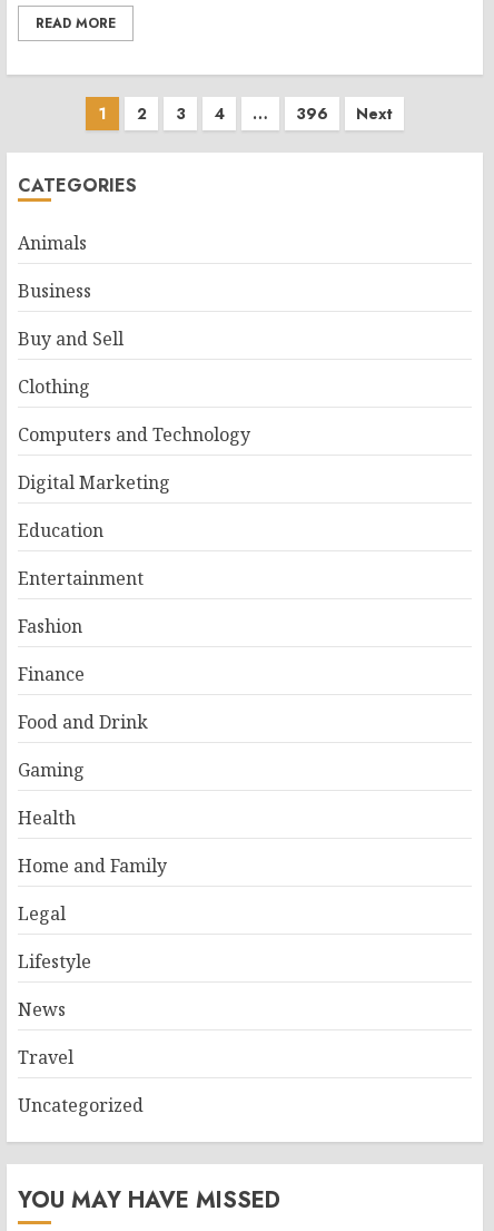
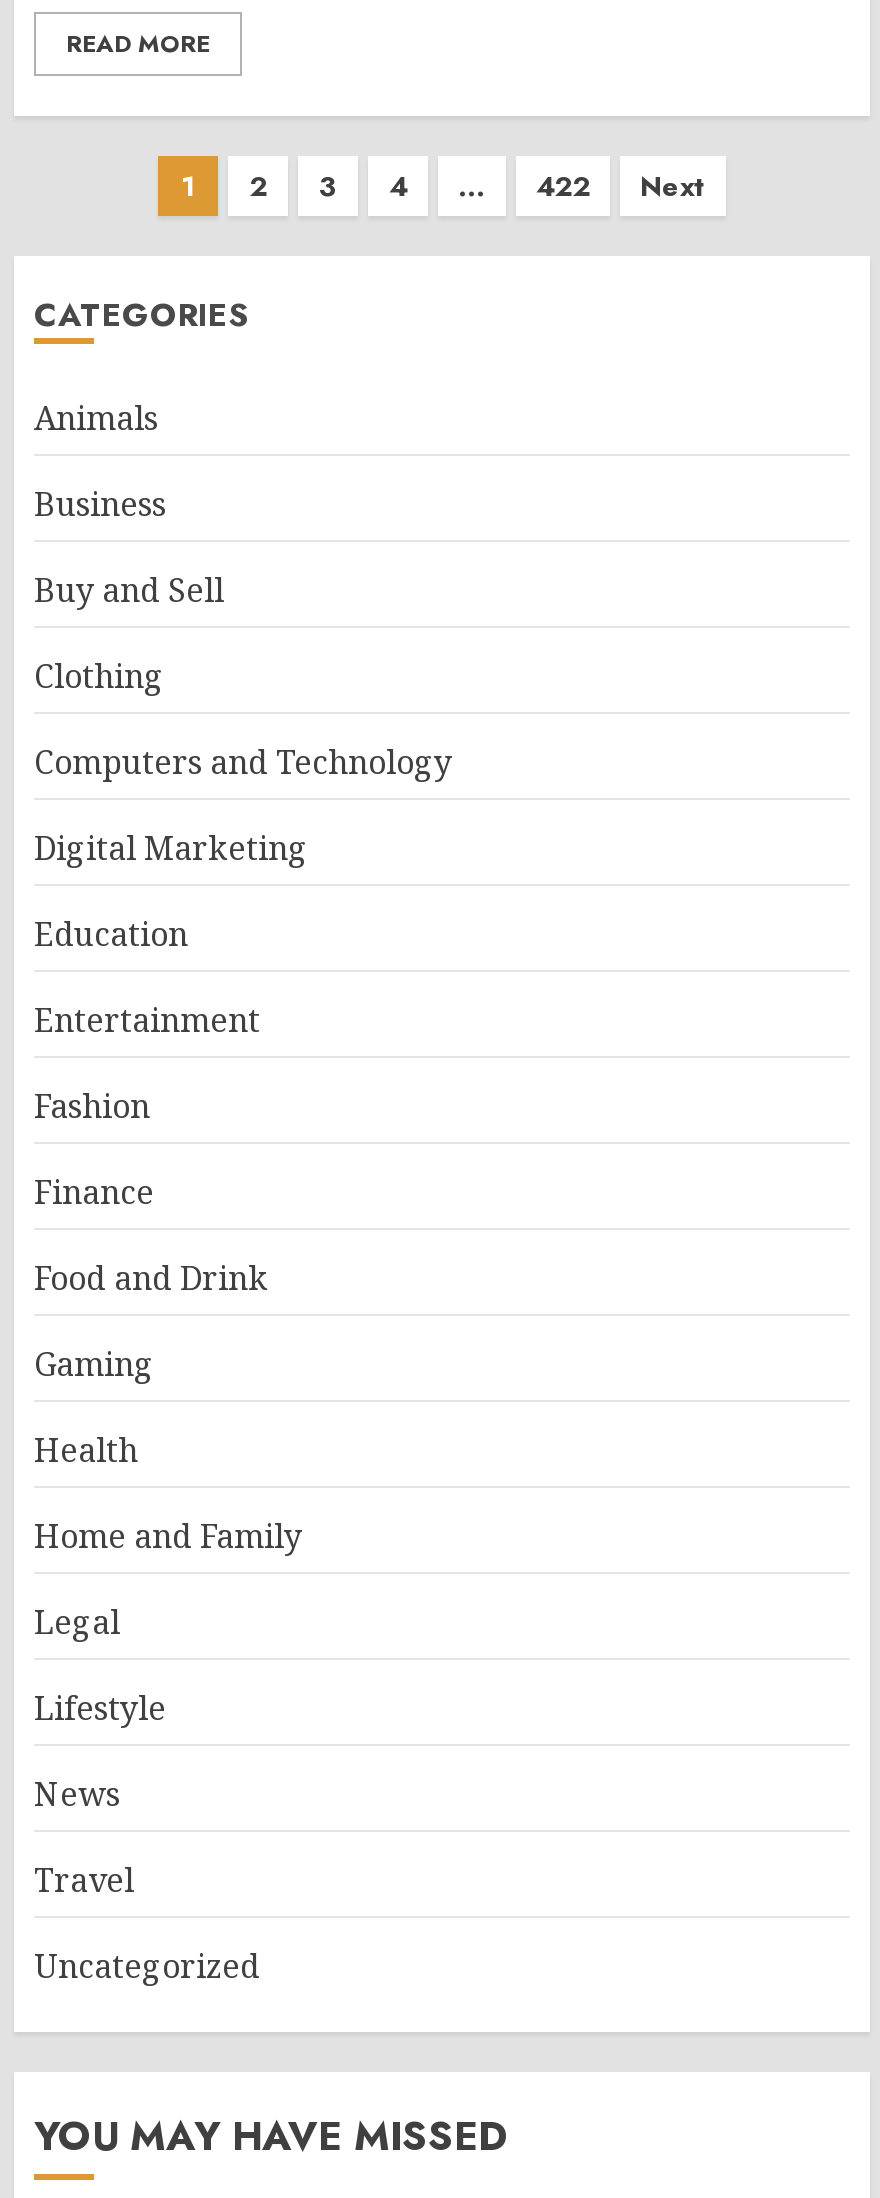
- 396
+ 422
